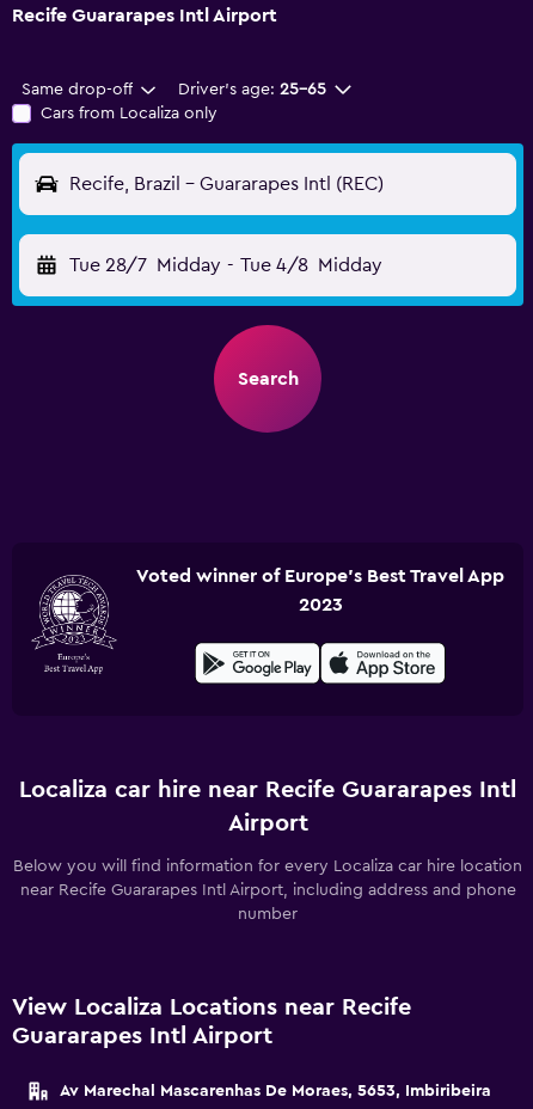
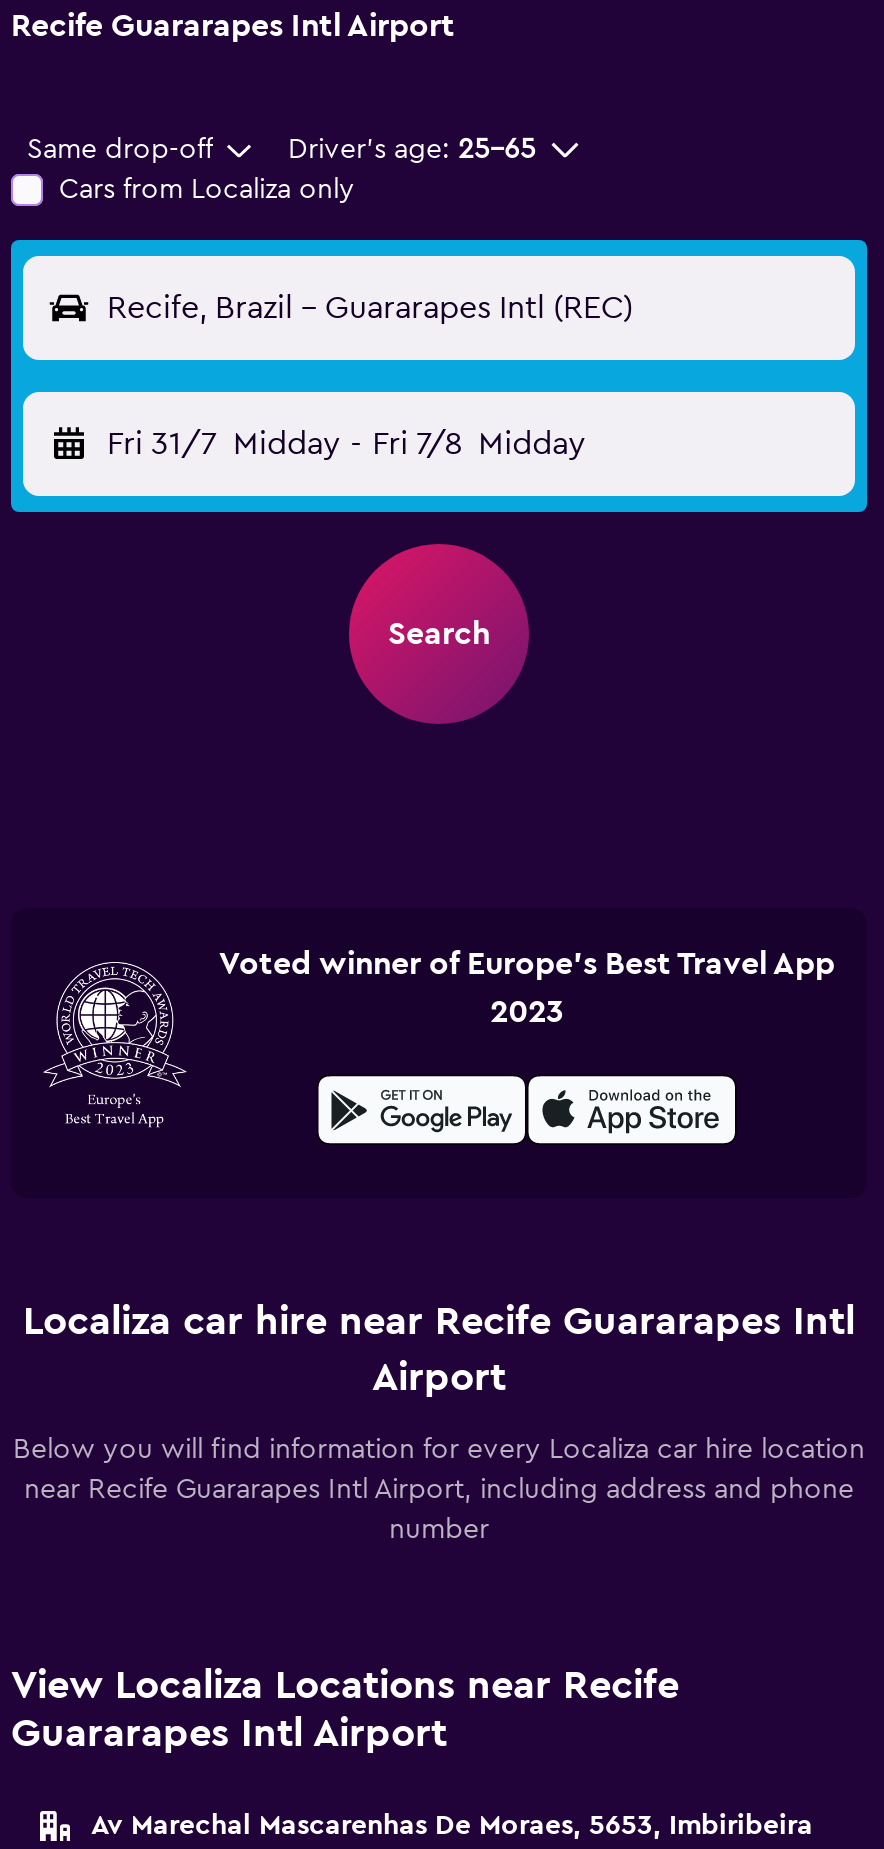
- Tue 28/7 Midday - Tue 4/8 Midday
+ Fri 31/7 Midday - Fri 7/8 Midday
